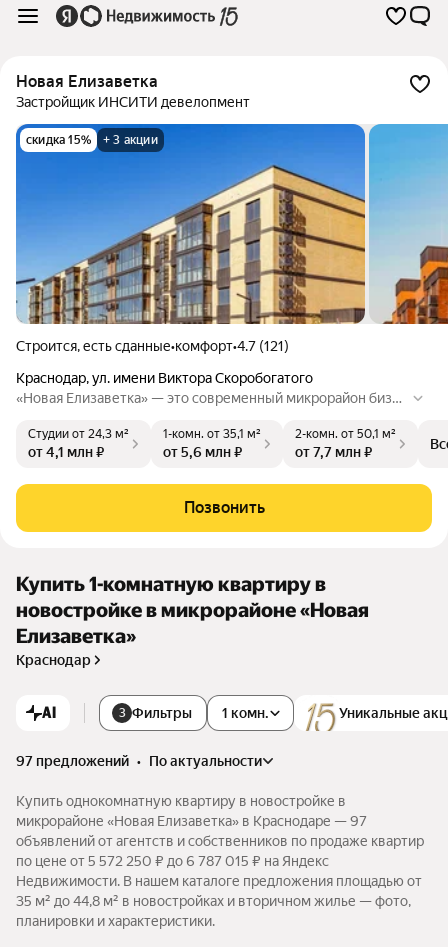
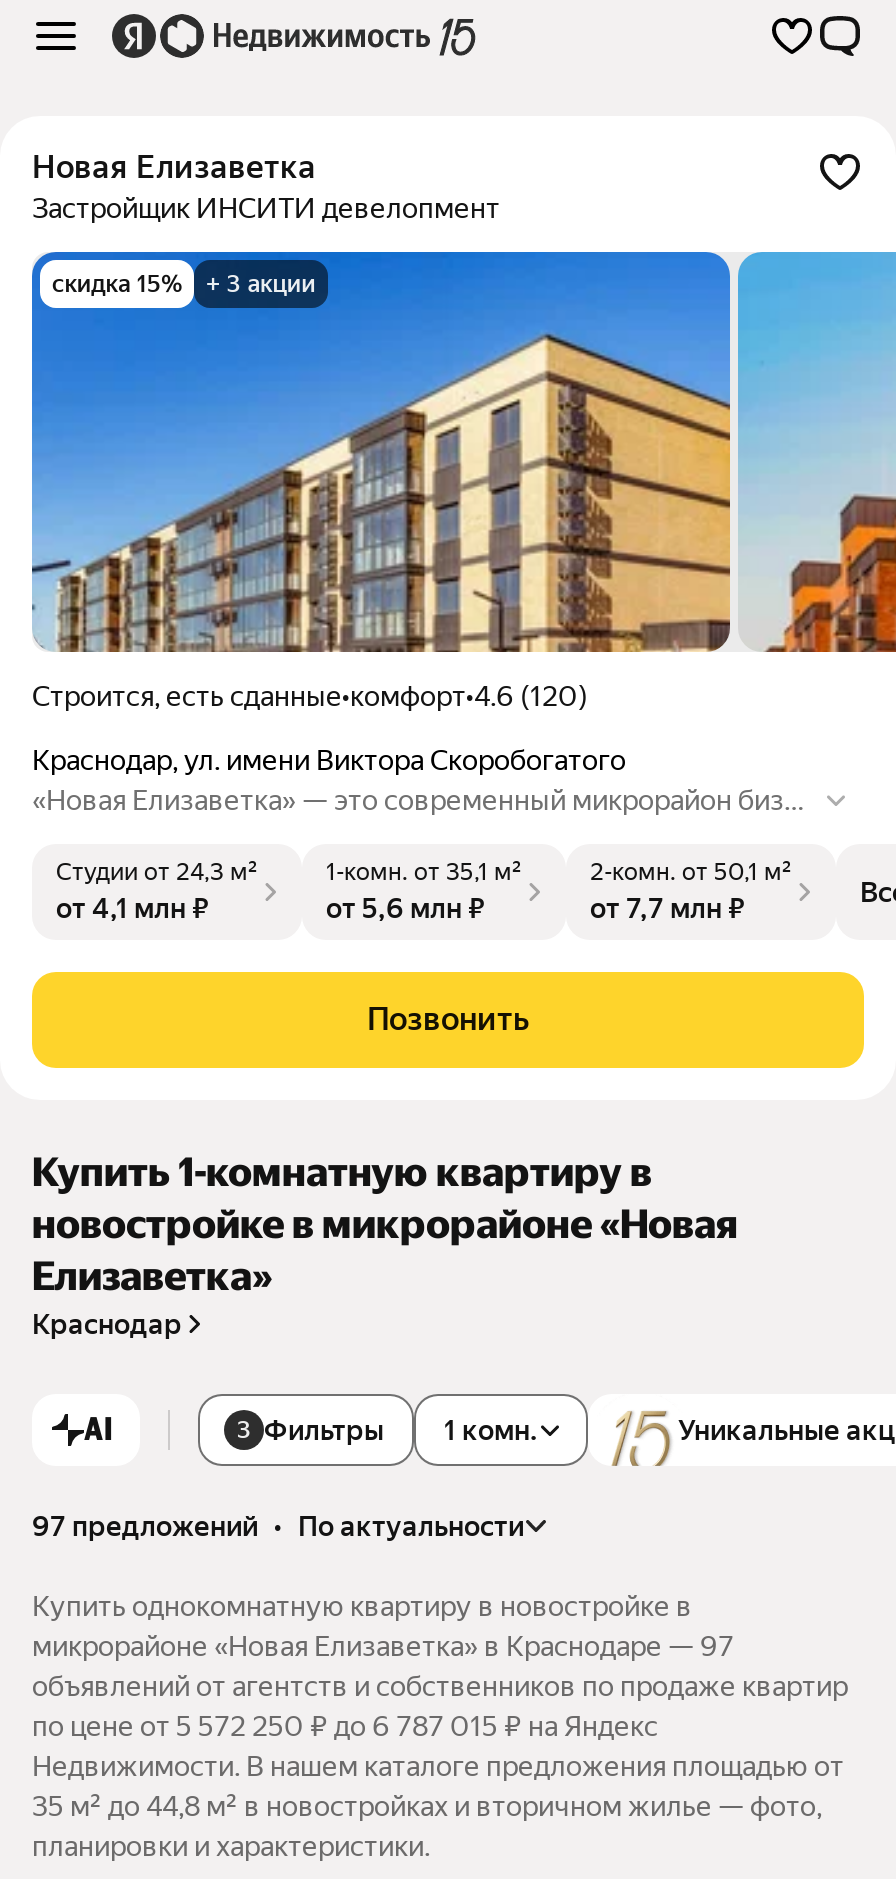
- Строится, есть сданные•комфорт•4.7 (121)
+ Строится, есть сданные•комфорт•4.6 (120)
